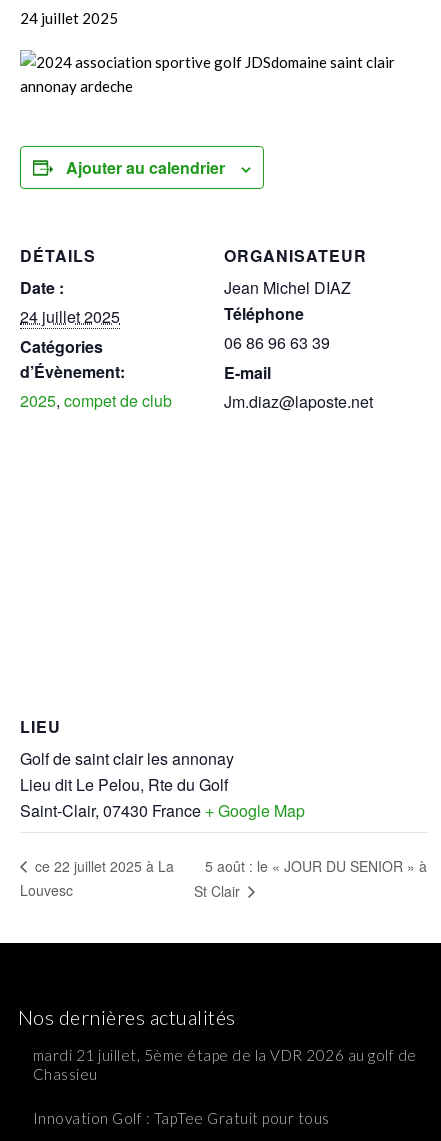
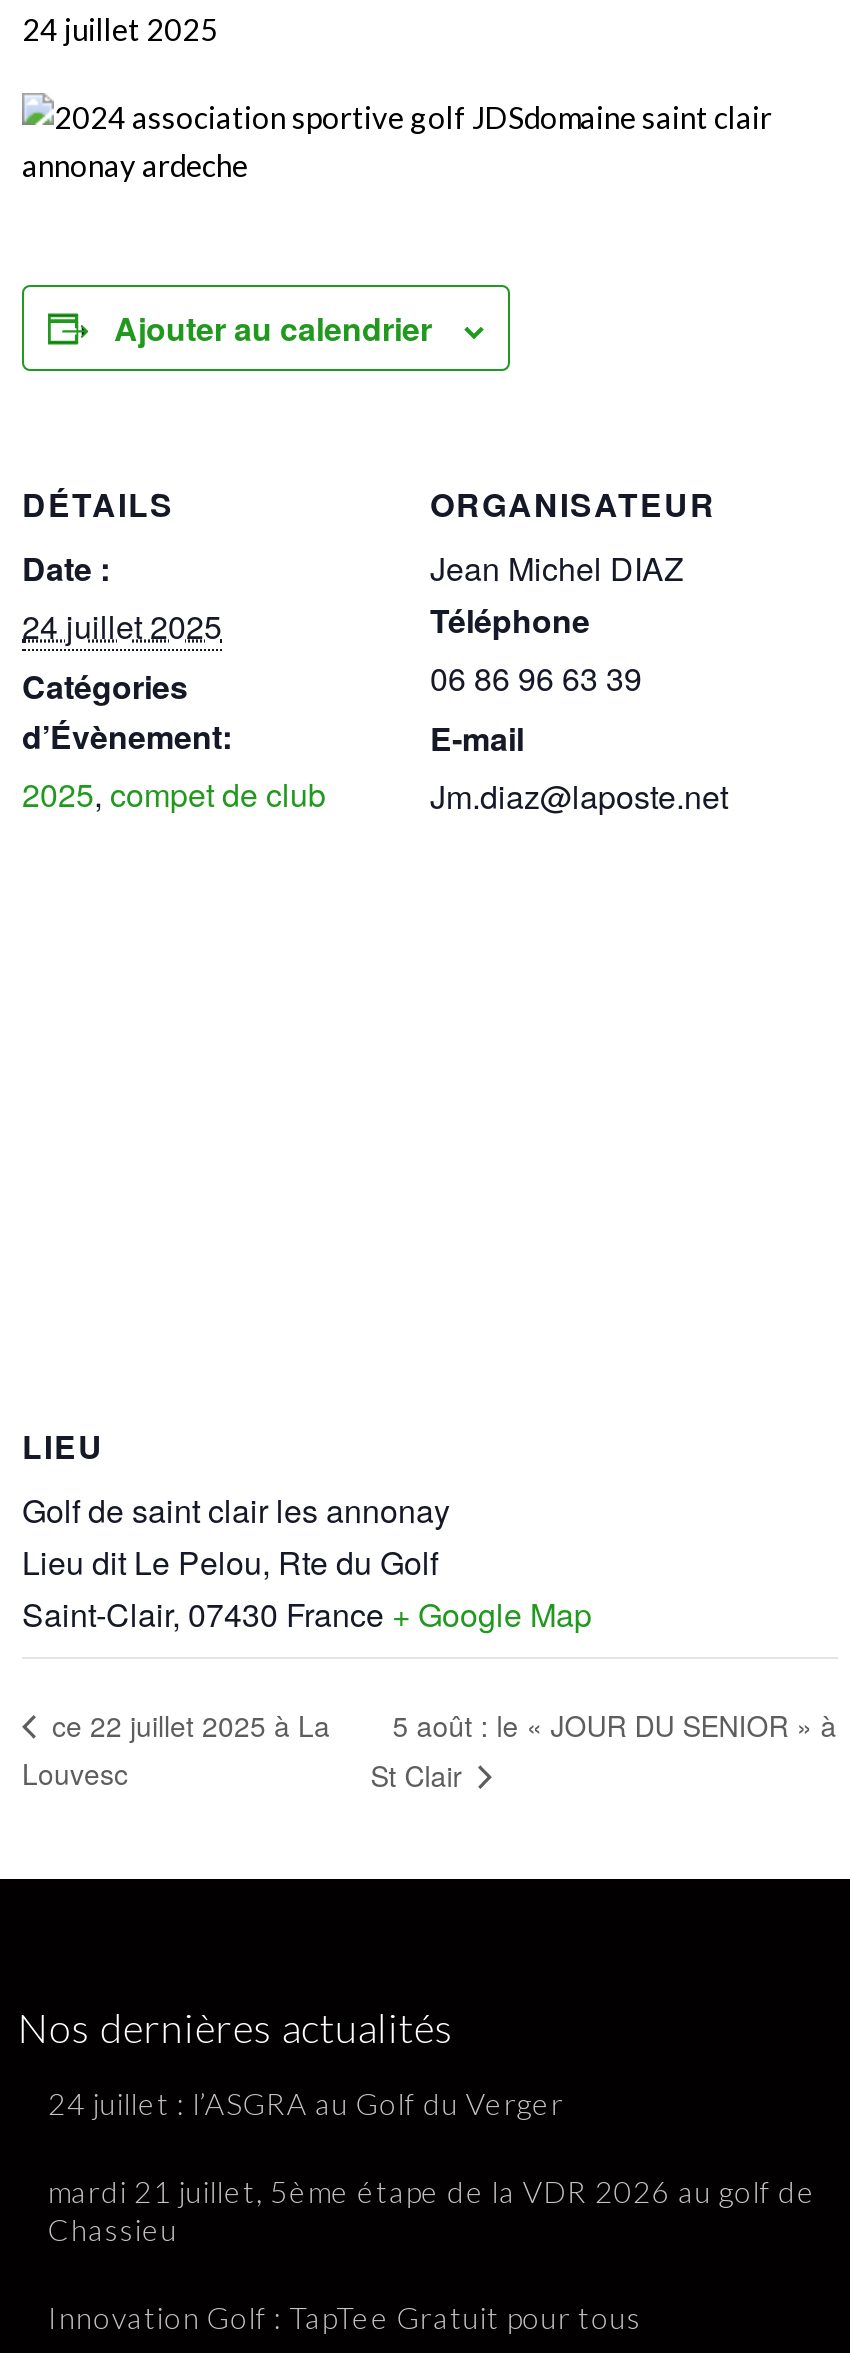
+ 24 juillet : l’ASGRA au Golf du Verger
